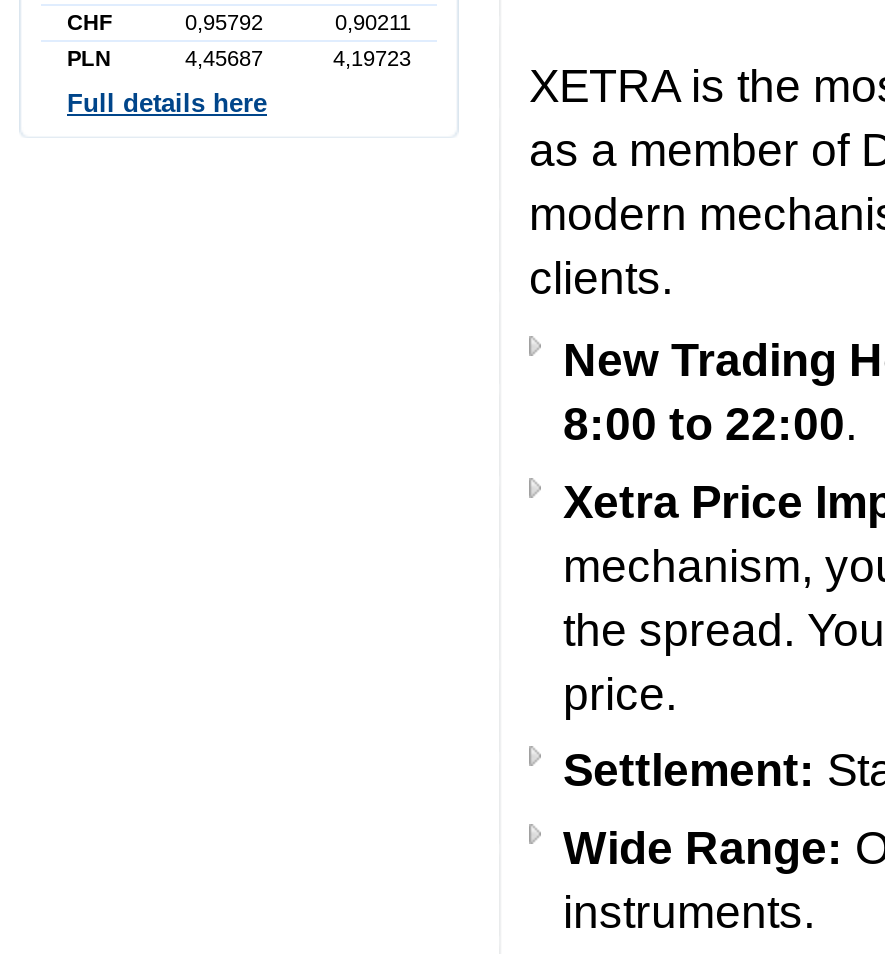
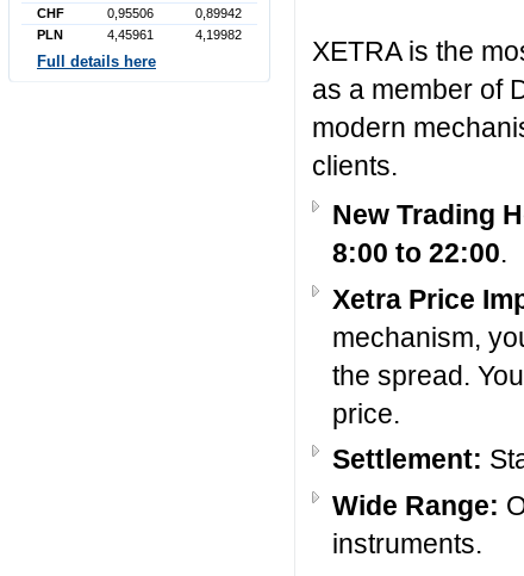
- 0,95792
+ 0,95506

- 0,90211
+ 0,89942

- 4,45687
+ 4,45961

- 4,19723
+ 4,19982
